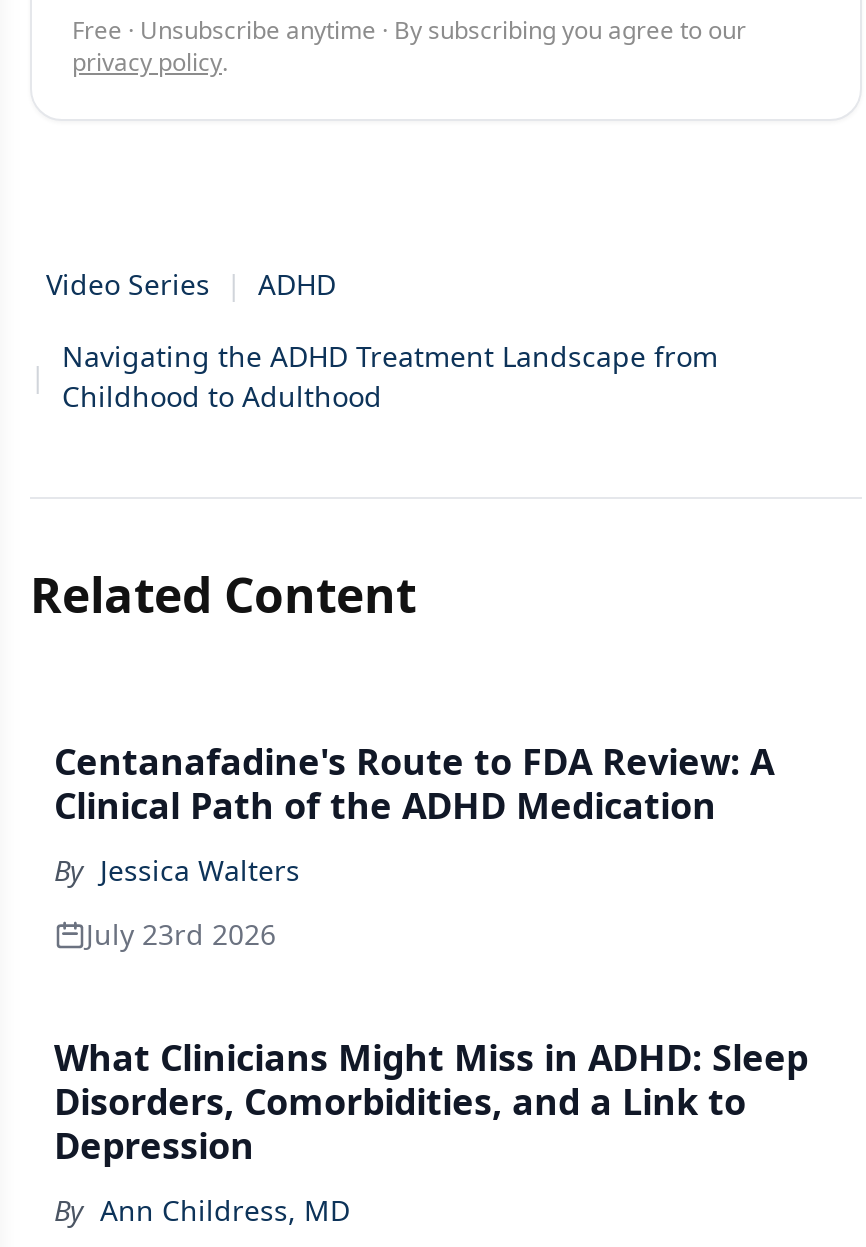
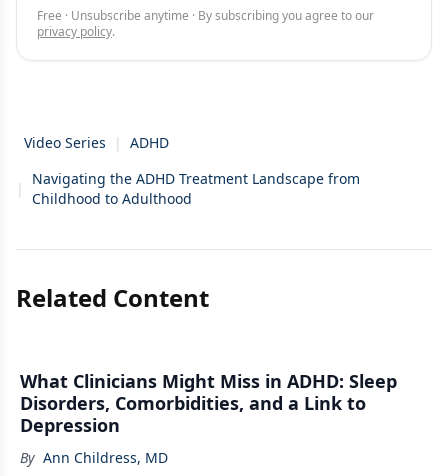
- Centanafadine's Route to FDA Review: A
- Clinical Path of the ADHD Medication
- By Jessica Walters
- July 23rd 2026
